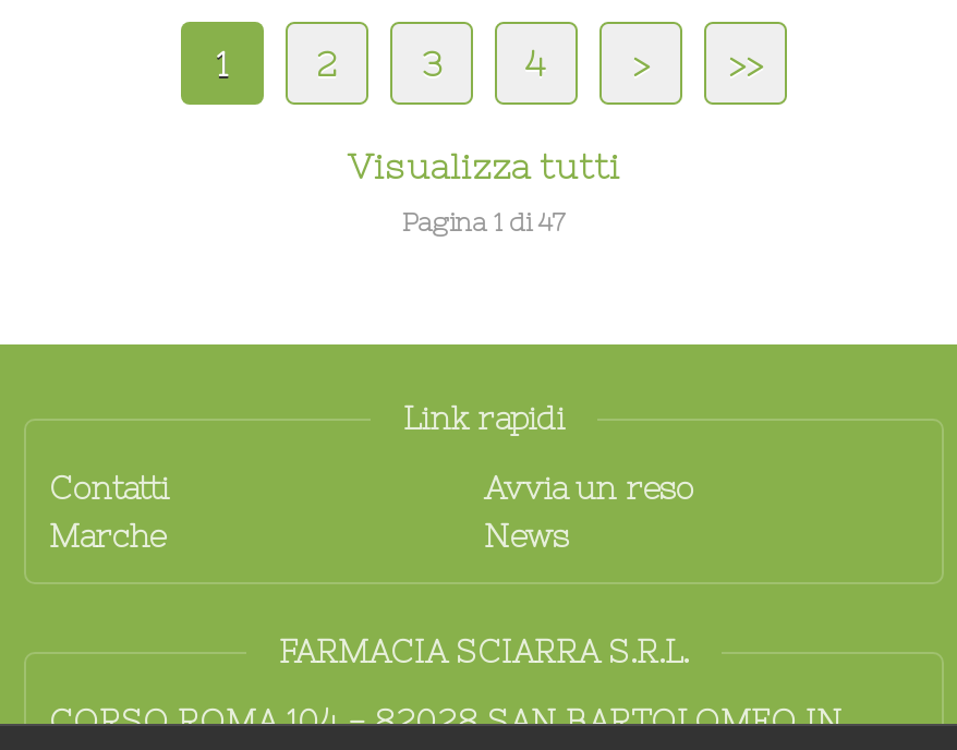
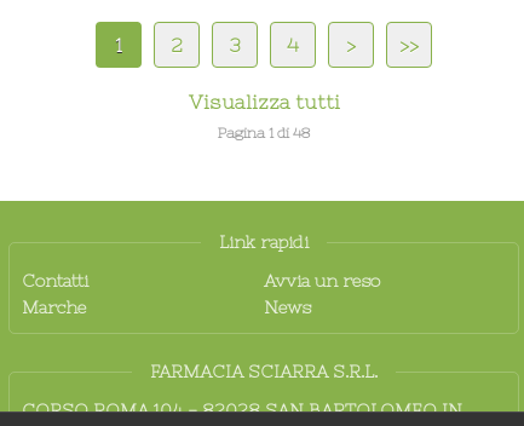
- Pagina 1 di 47
+ Pagina 1 di 48
